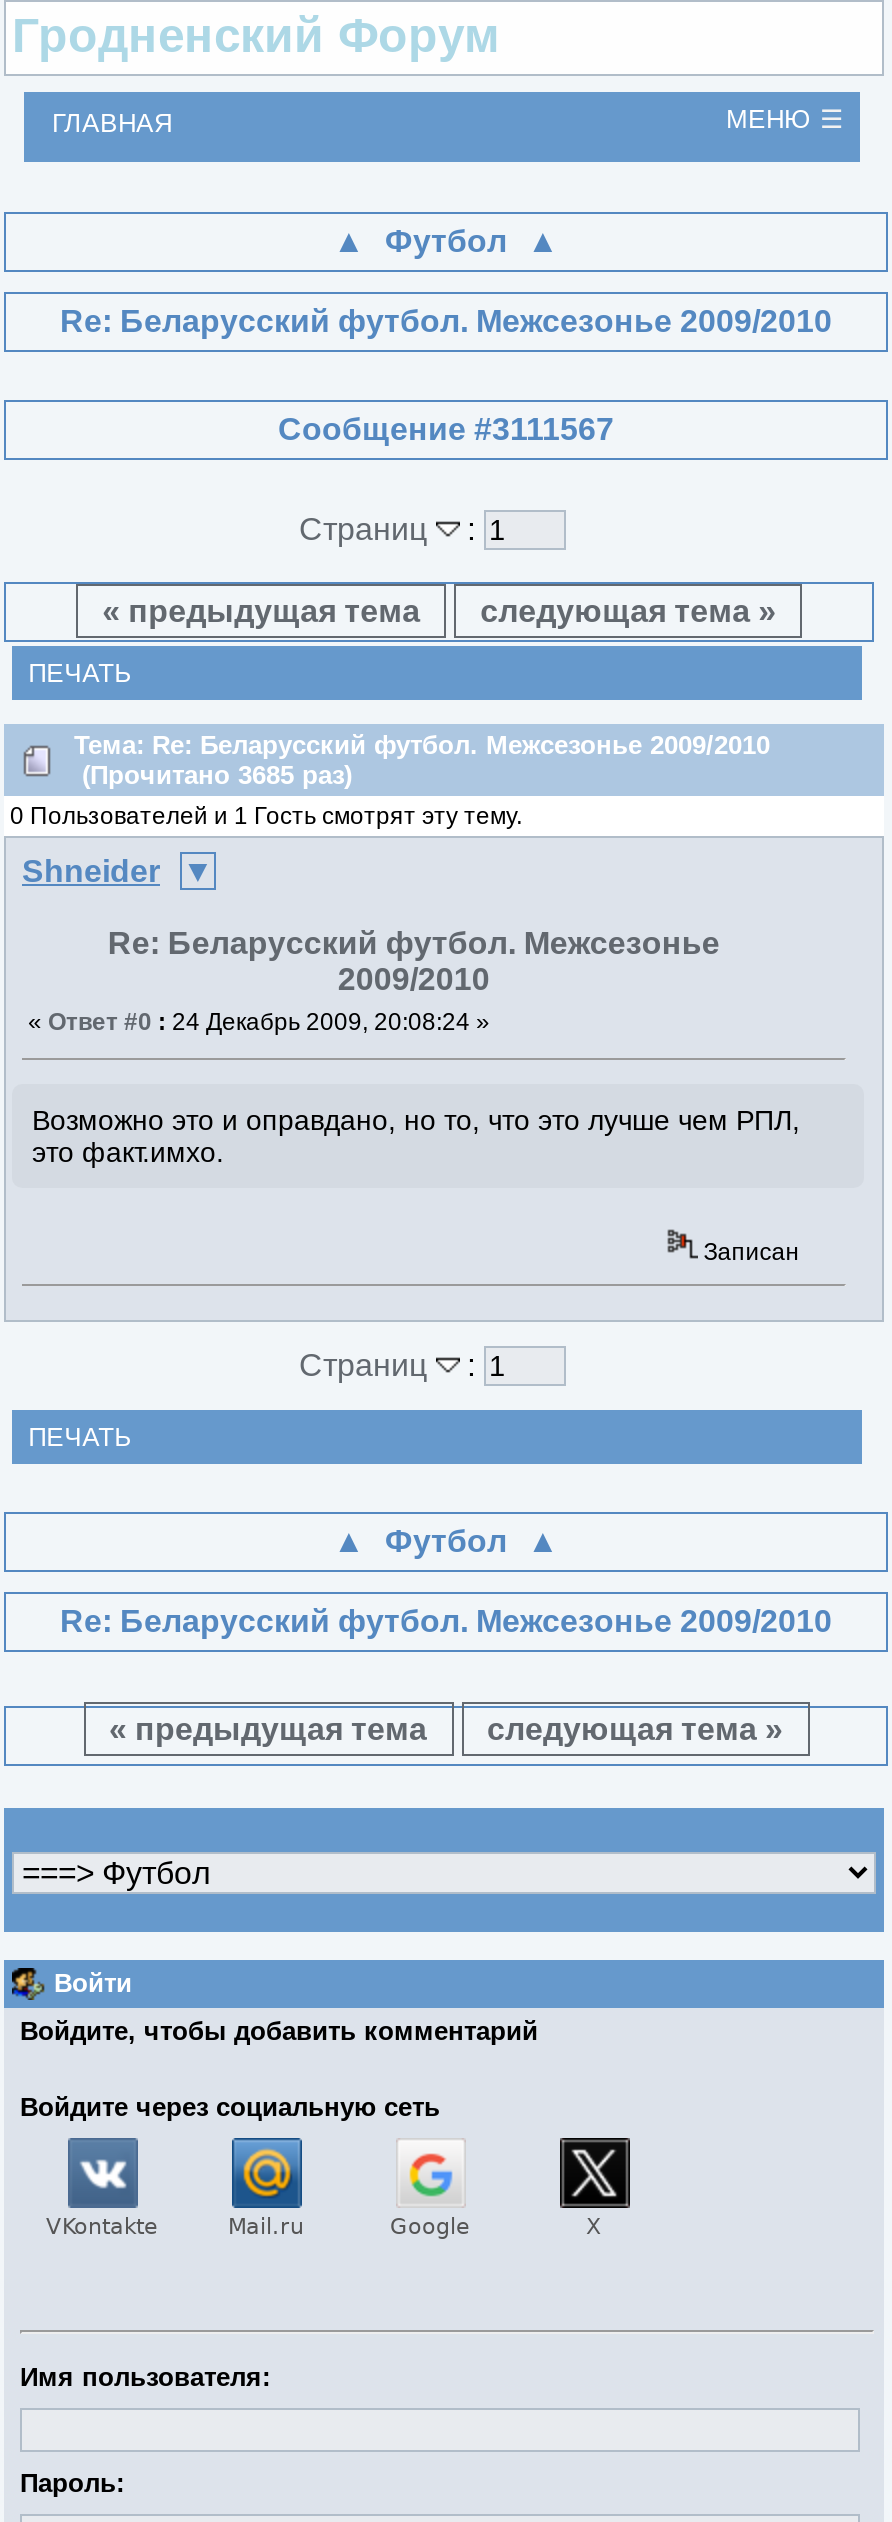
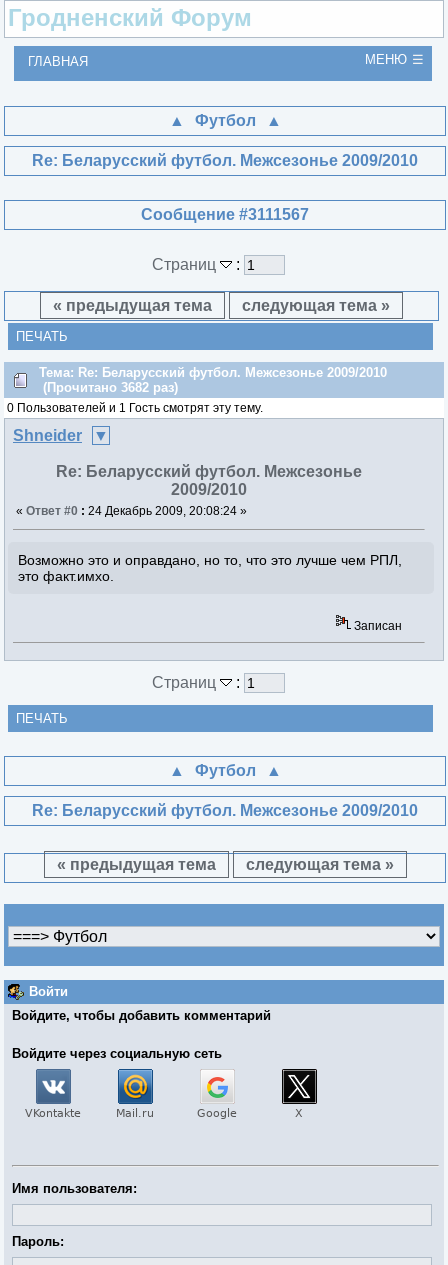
- (Прочитано 3685 раз)
+ (Прочитано 3682 раз)
